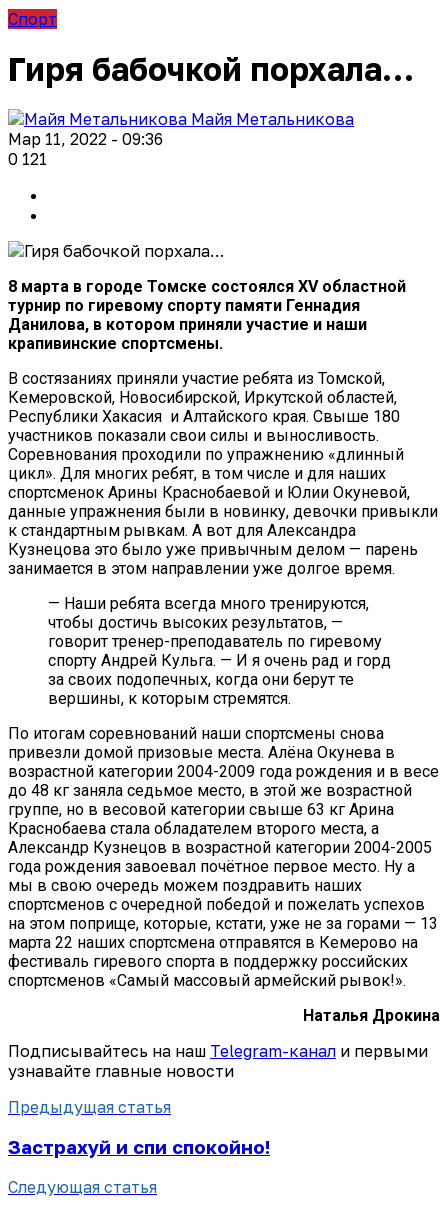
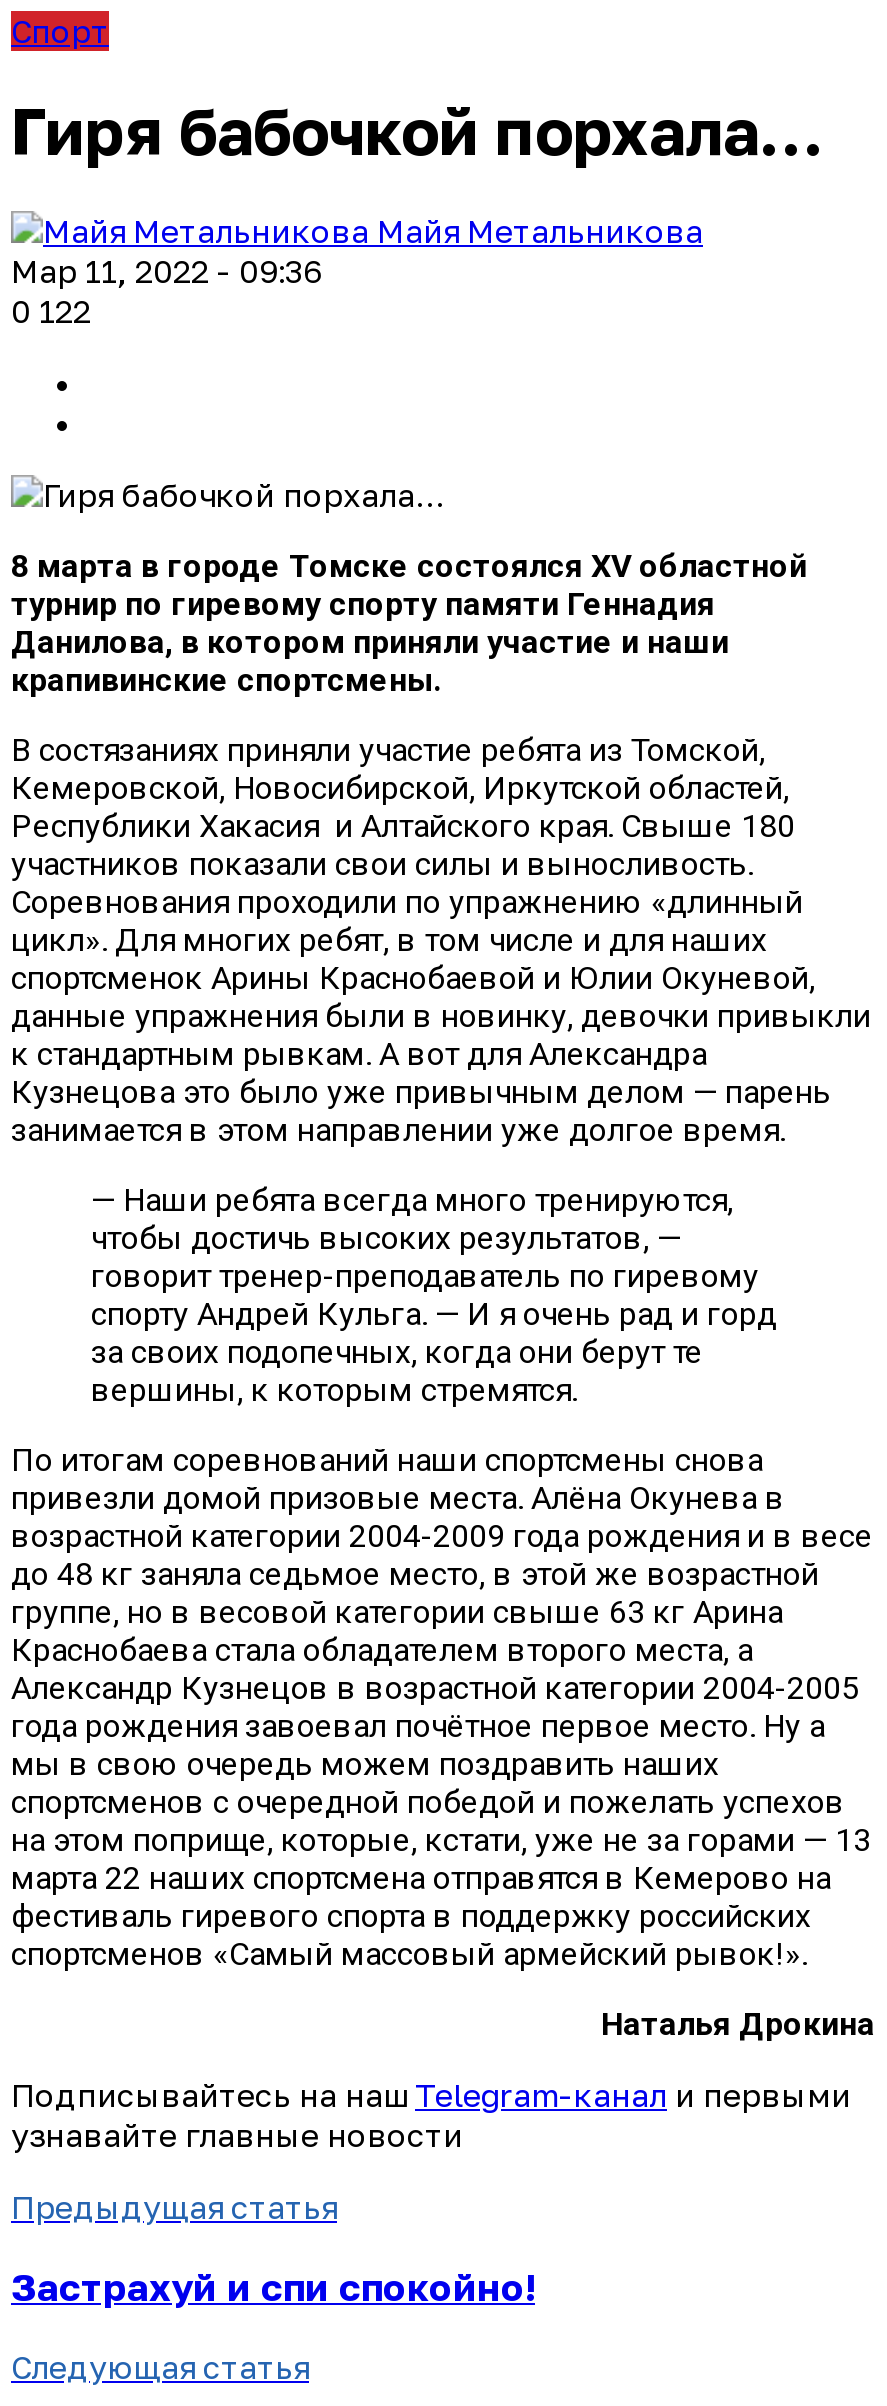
- 0 121
+ 0 122
